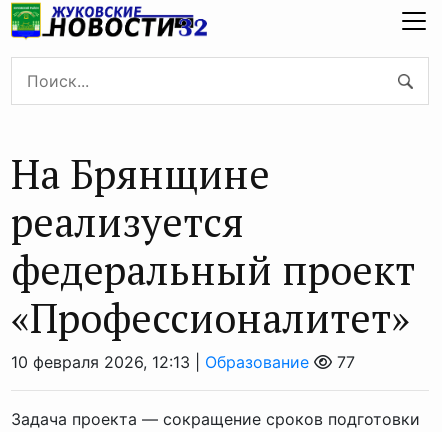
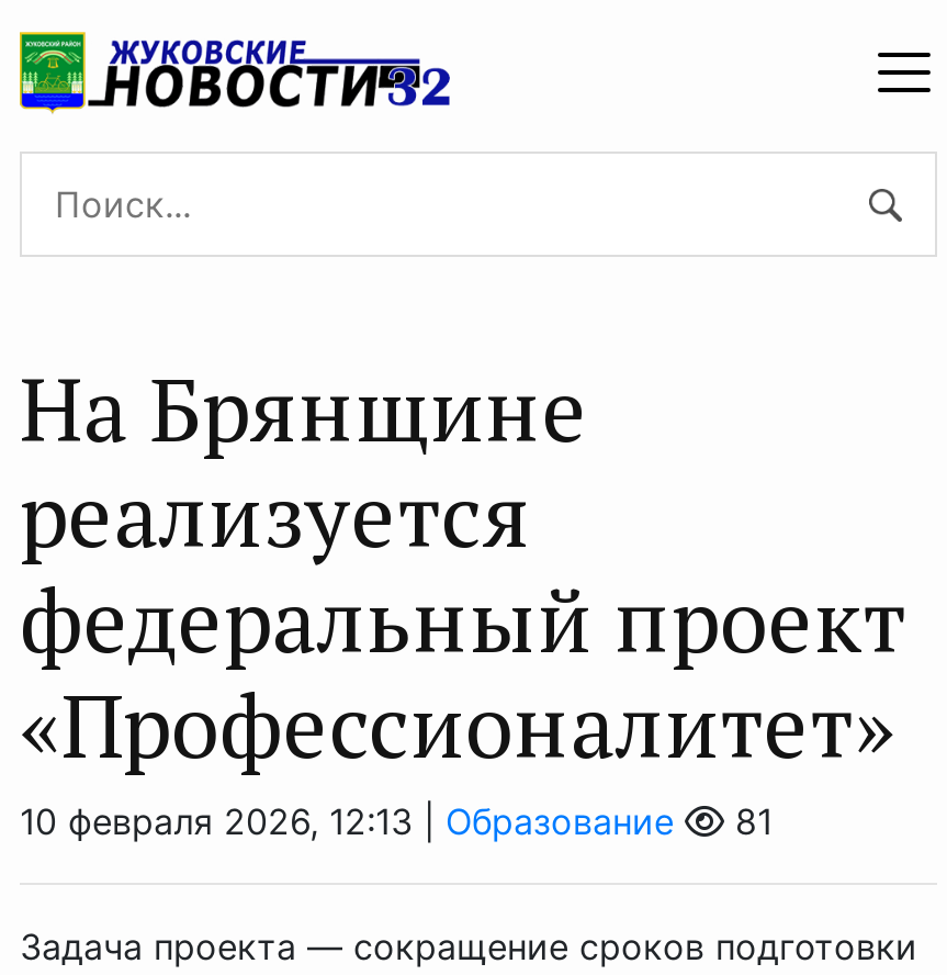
- 77
+ 81
